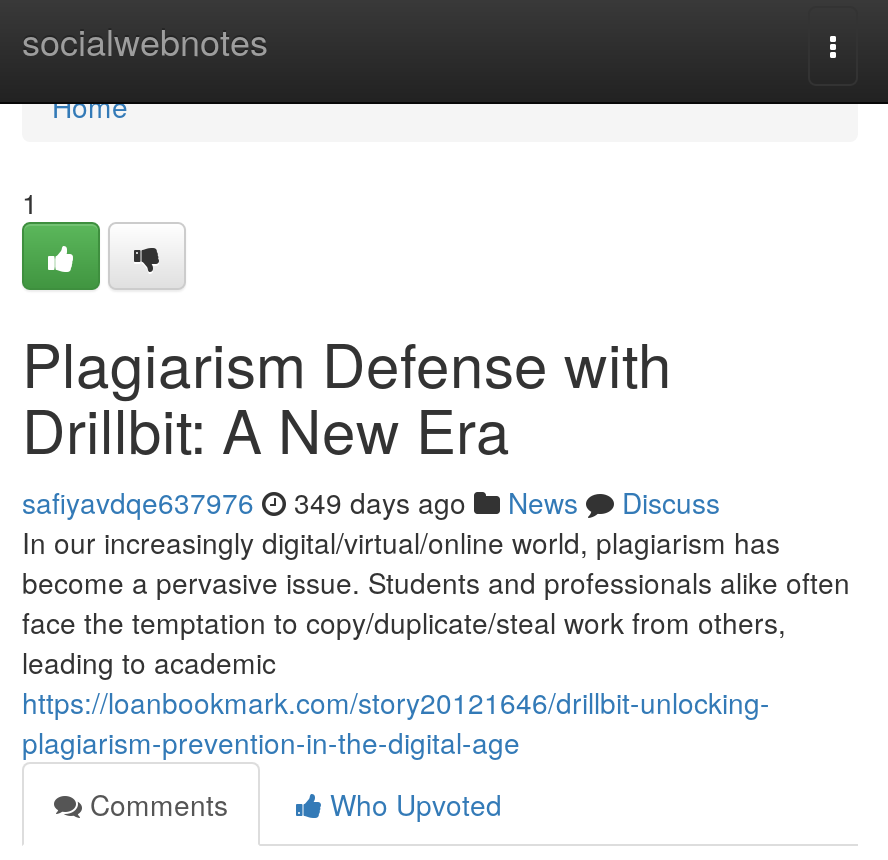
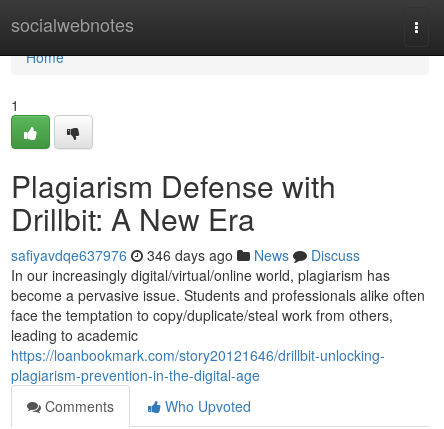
- safiyavdqe637976 349 days ago News Discuss
+ safiyavdqe637976 346 days ago News Discuss
